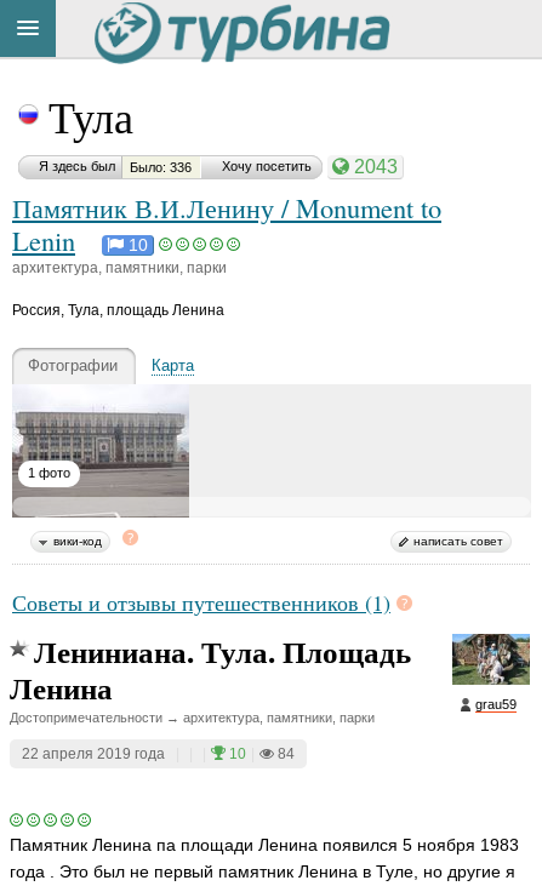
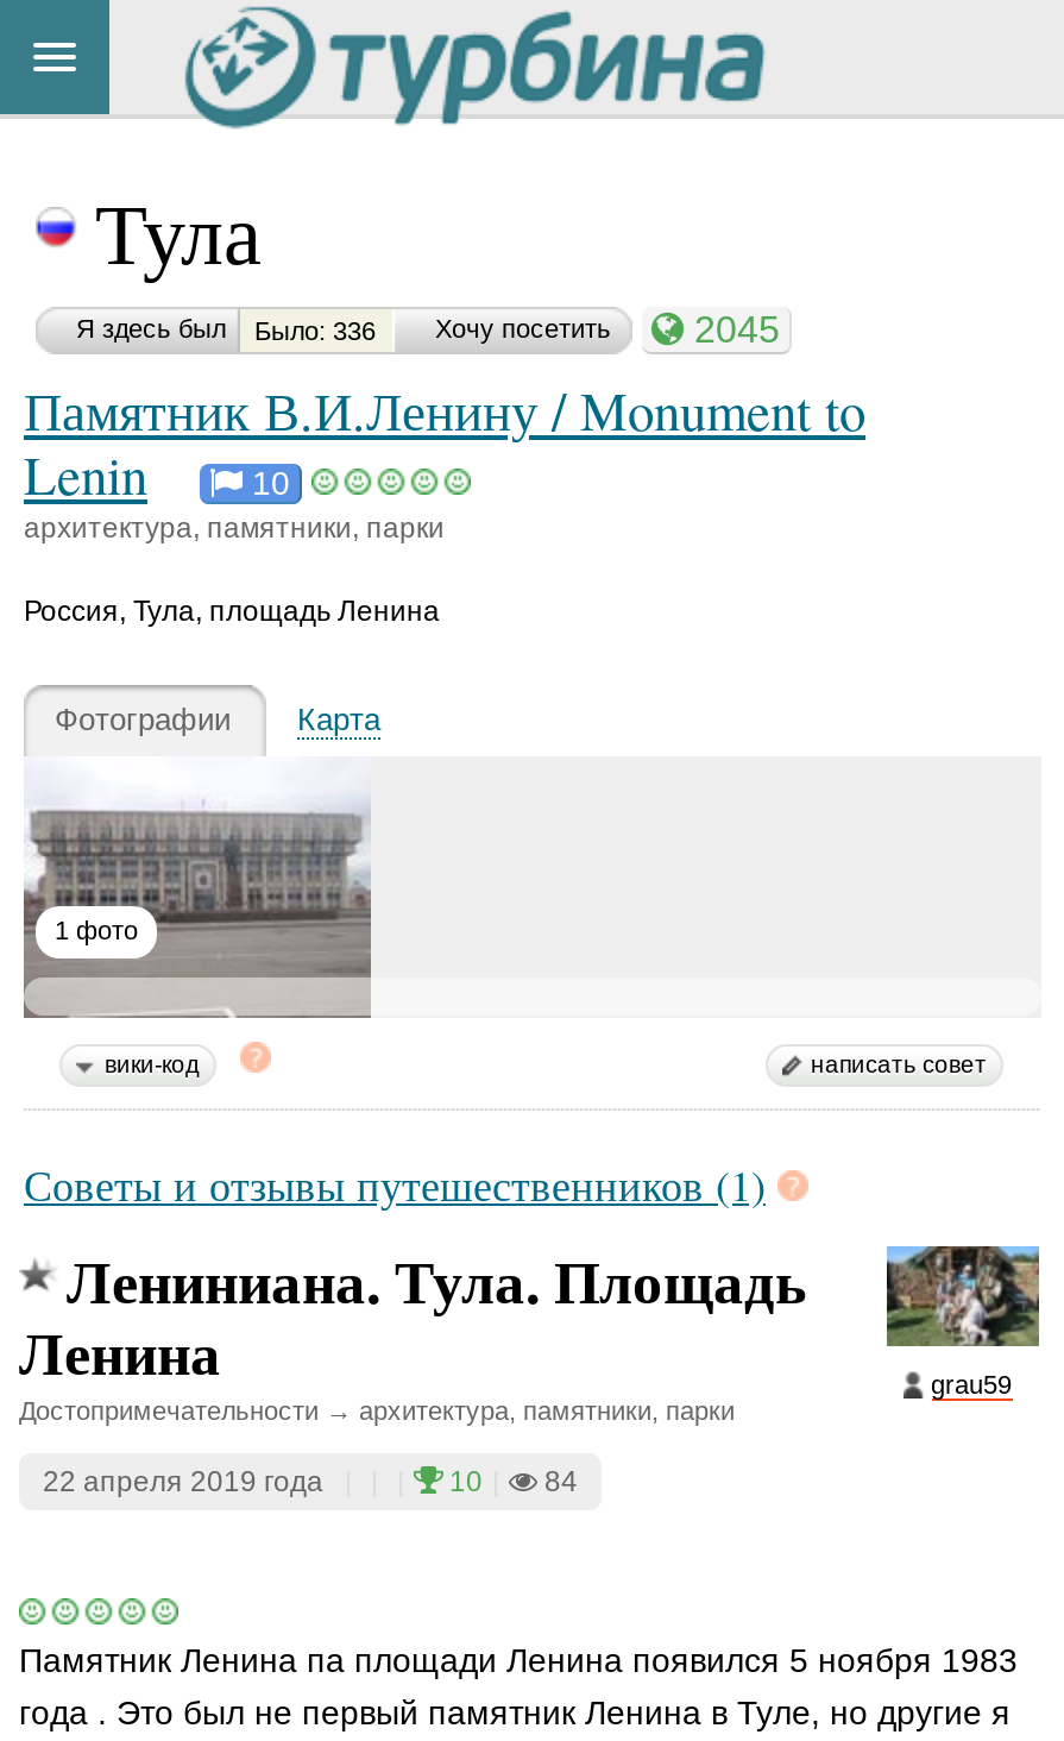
- 2043
+ 2045
